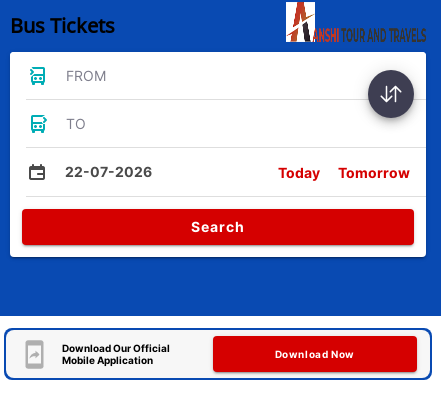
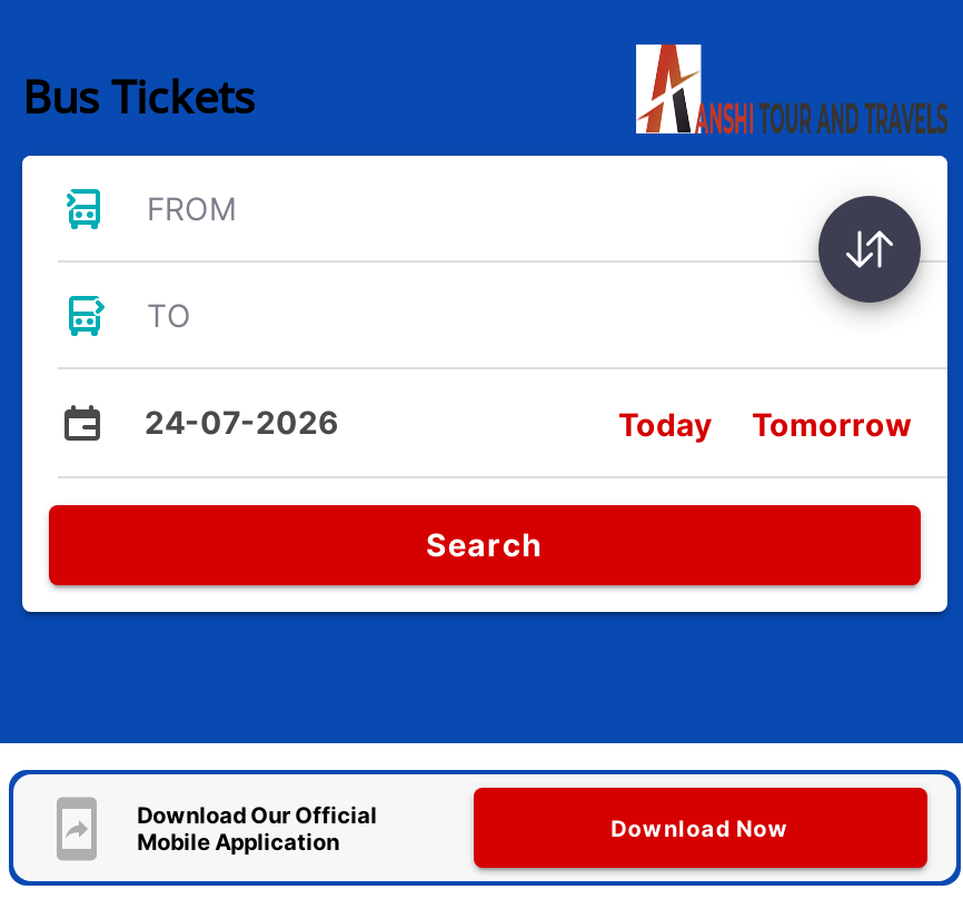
- 22-07-2026
+ 24-07-2026
